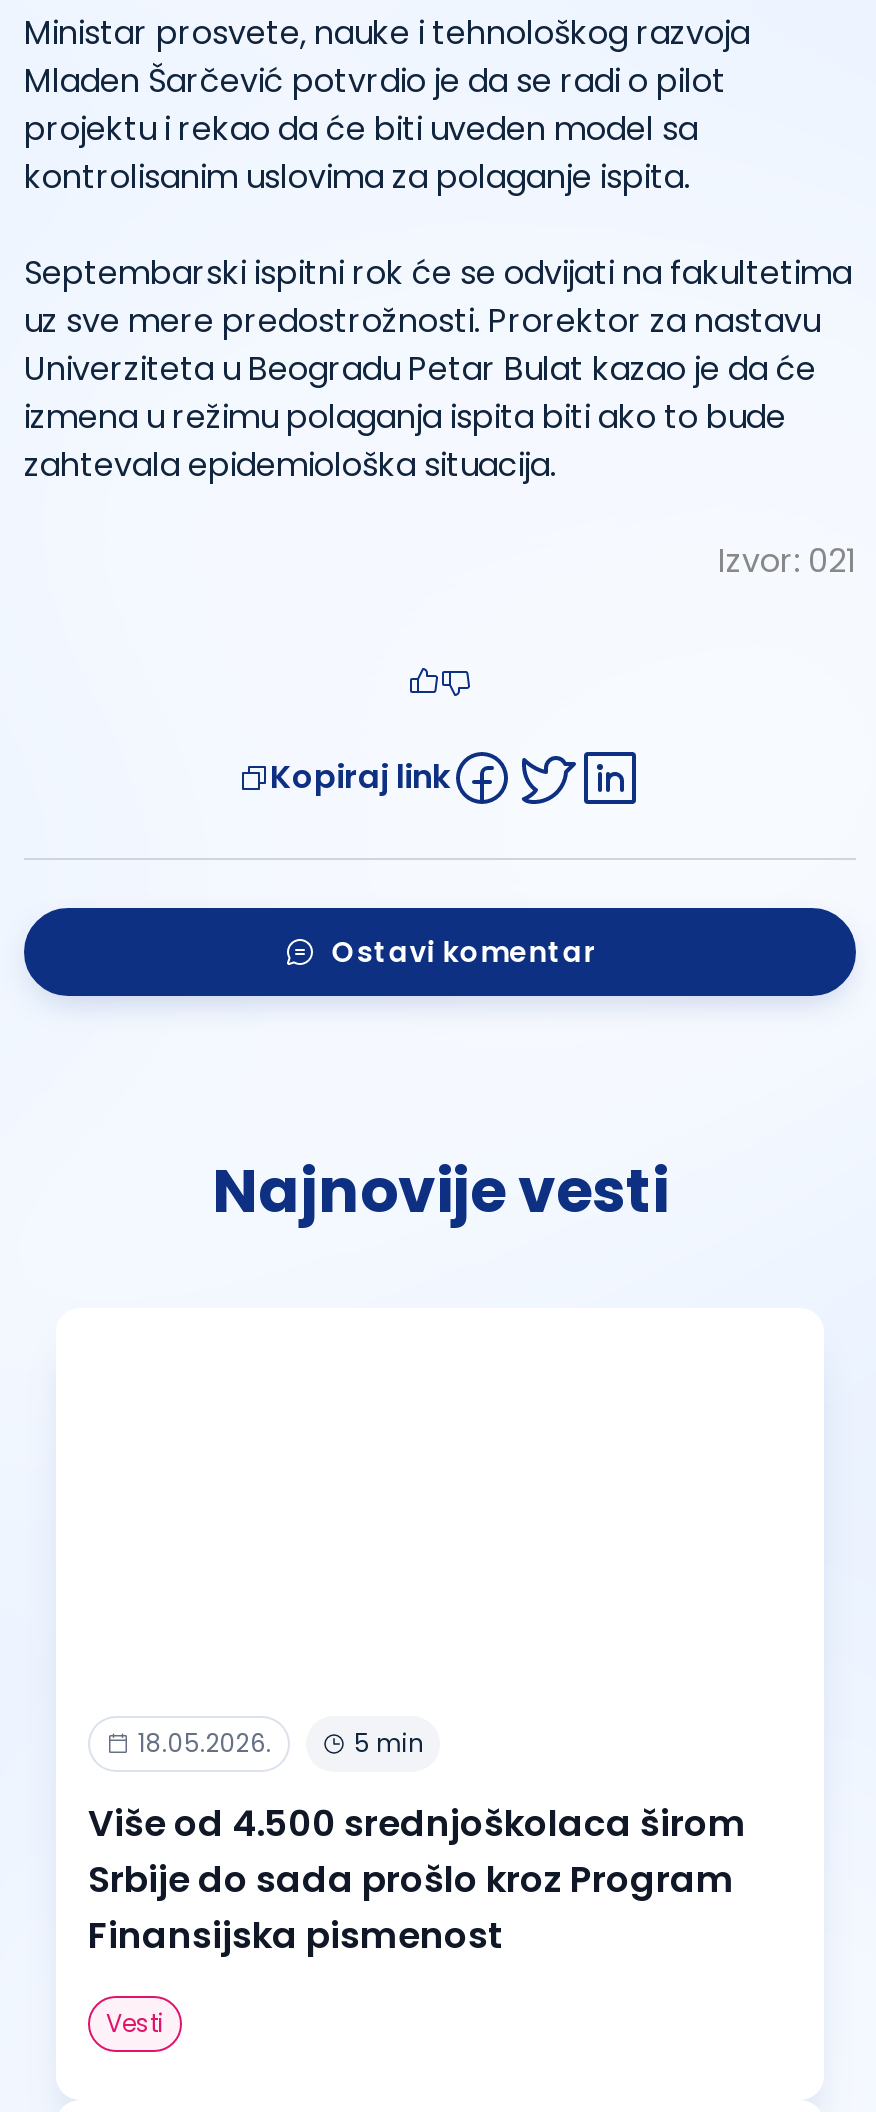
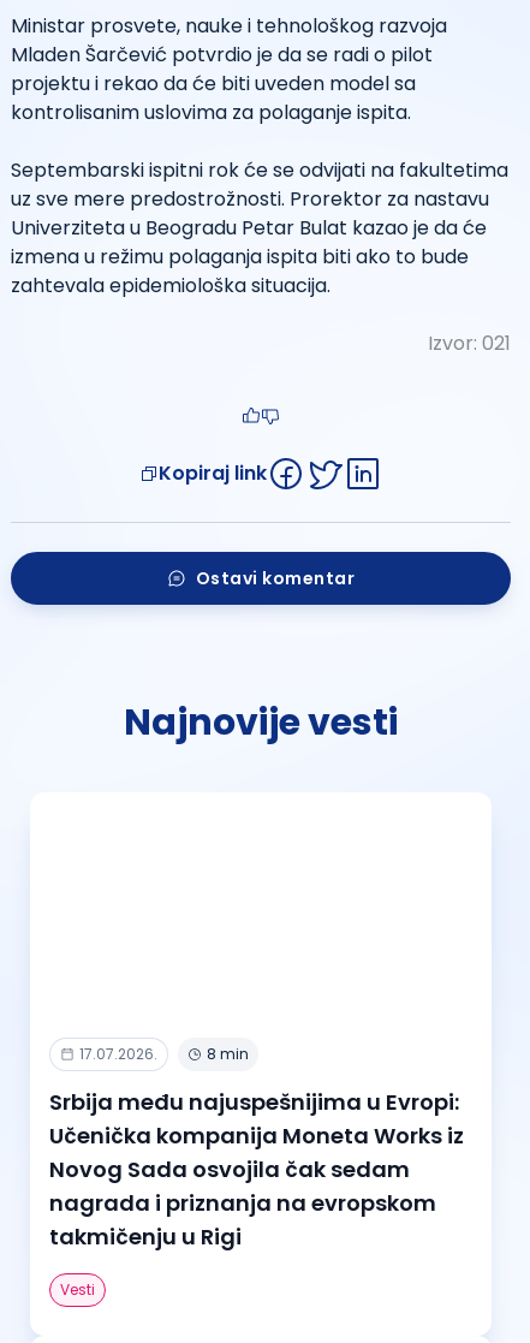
- 18.05.2026.
- 5 min
+ 17.07.2026.
+ 8 min

- Više od 4.500 srednjoškolaca širom
- Srbije do sada prošlo kroz Program
- Finansijska pismenost
+ Srbija među najuspešnijima u Evropi:
+ Učenička kompanija Moneta Works iz
+ Novog Sada osvojila čak sedam
+ nagrada i priznanja na evropskom
+ takmičenju u Rigi
